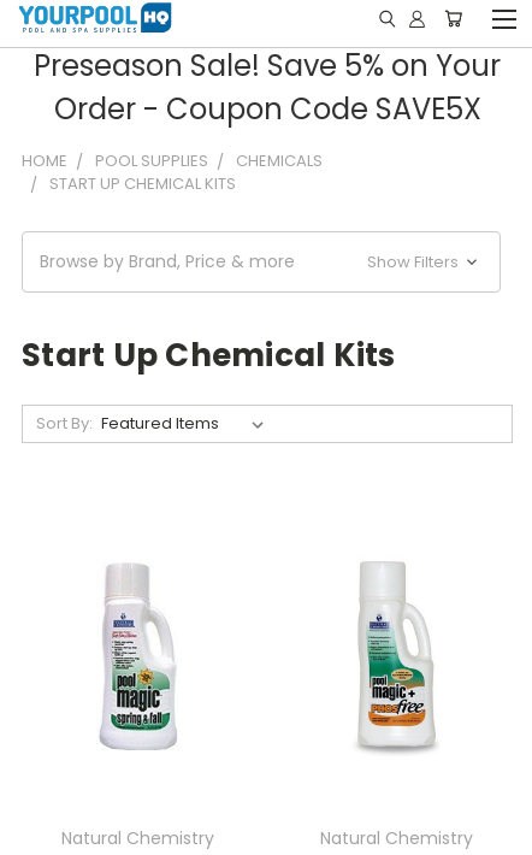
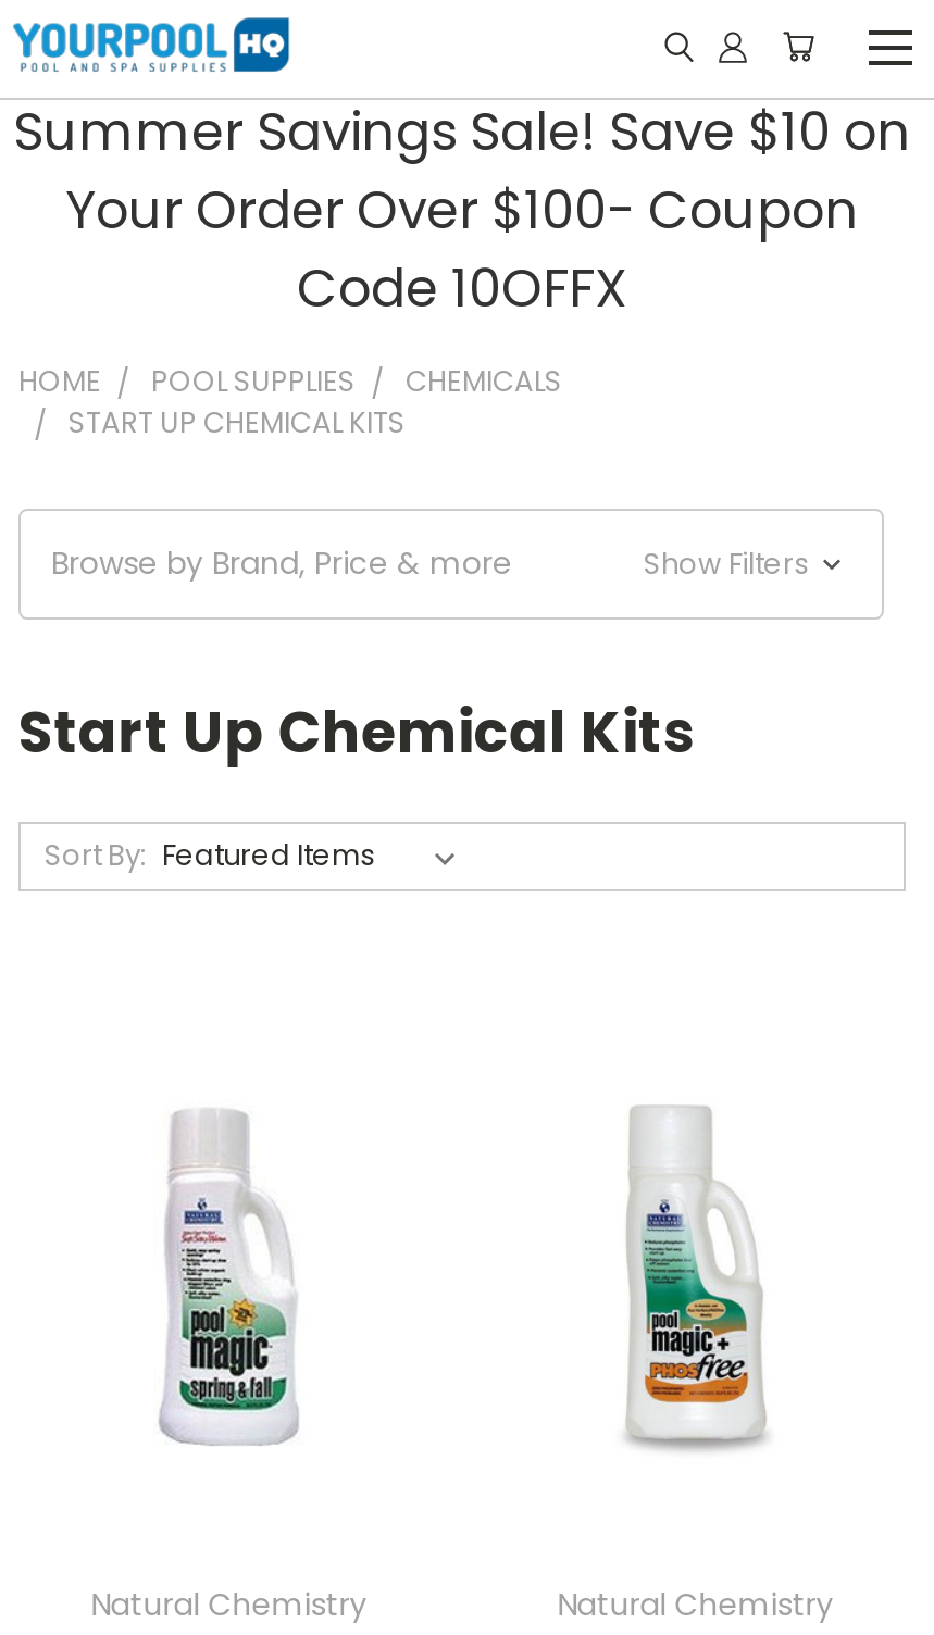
- Preseason Sale! Save 5% on Your
- Order - Coupon Code SAVE5X
+ Summer Savings Sale! Save $10 on
+ Your Order Over $100- Coupon
+ Code 10OFFX
